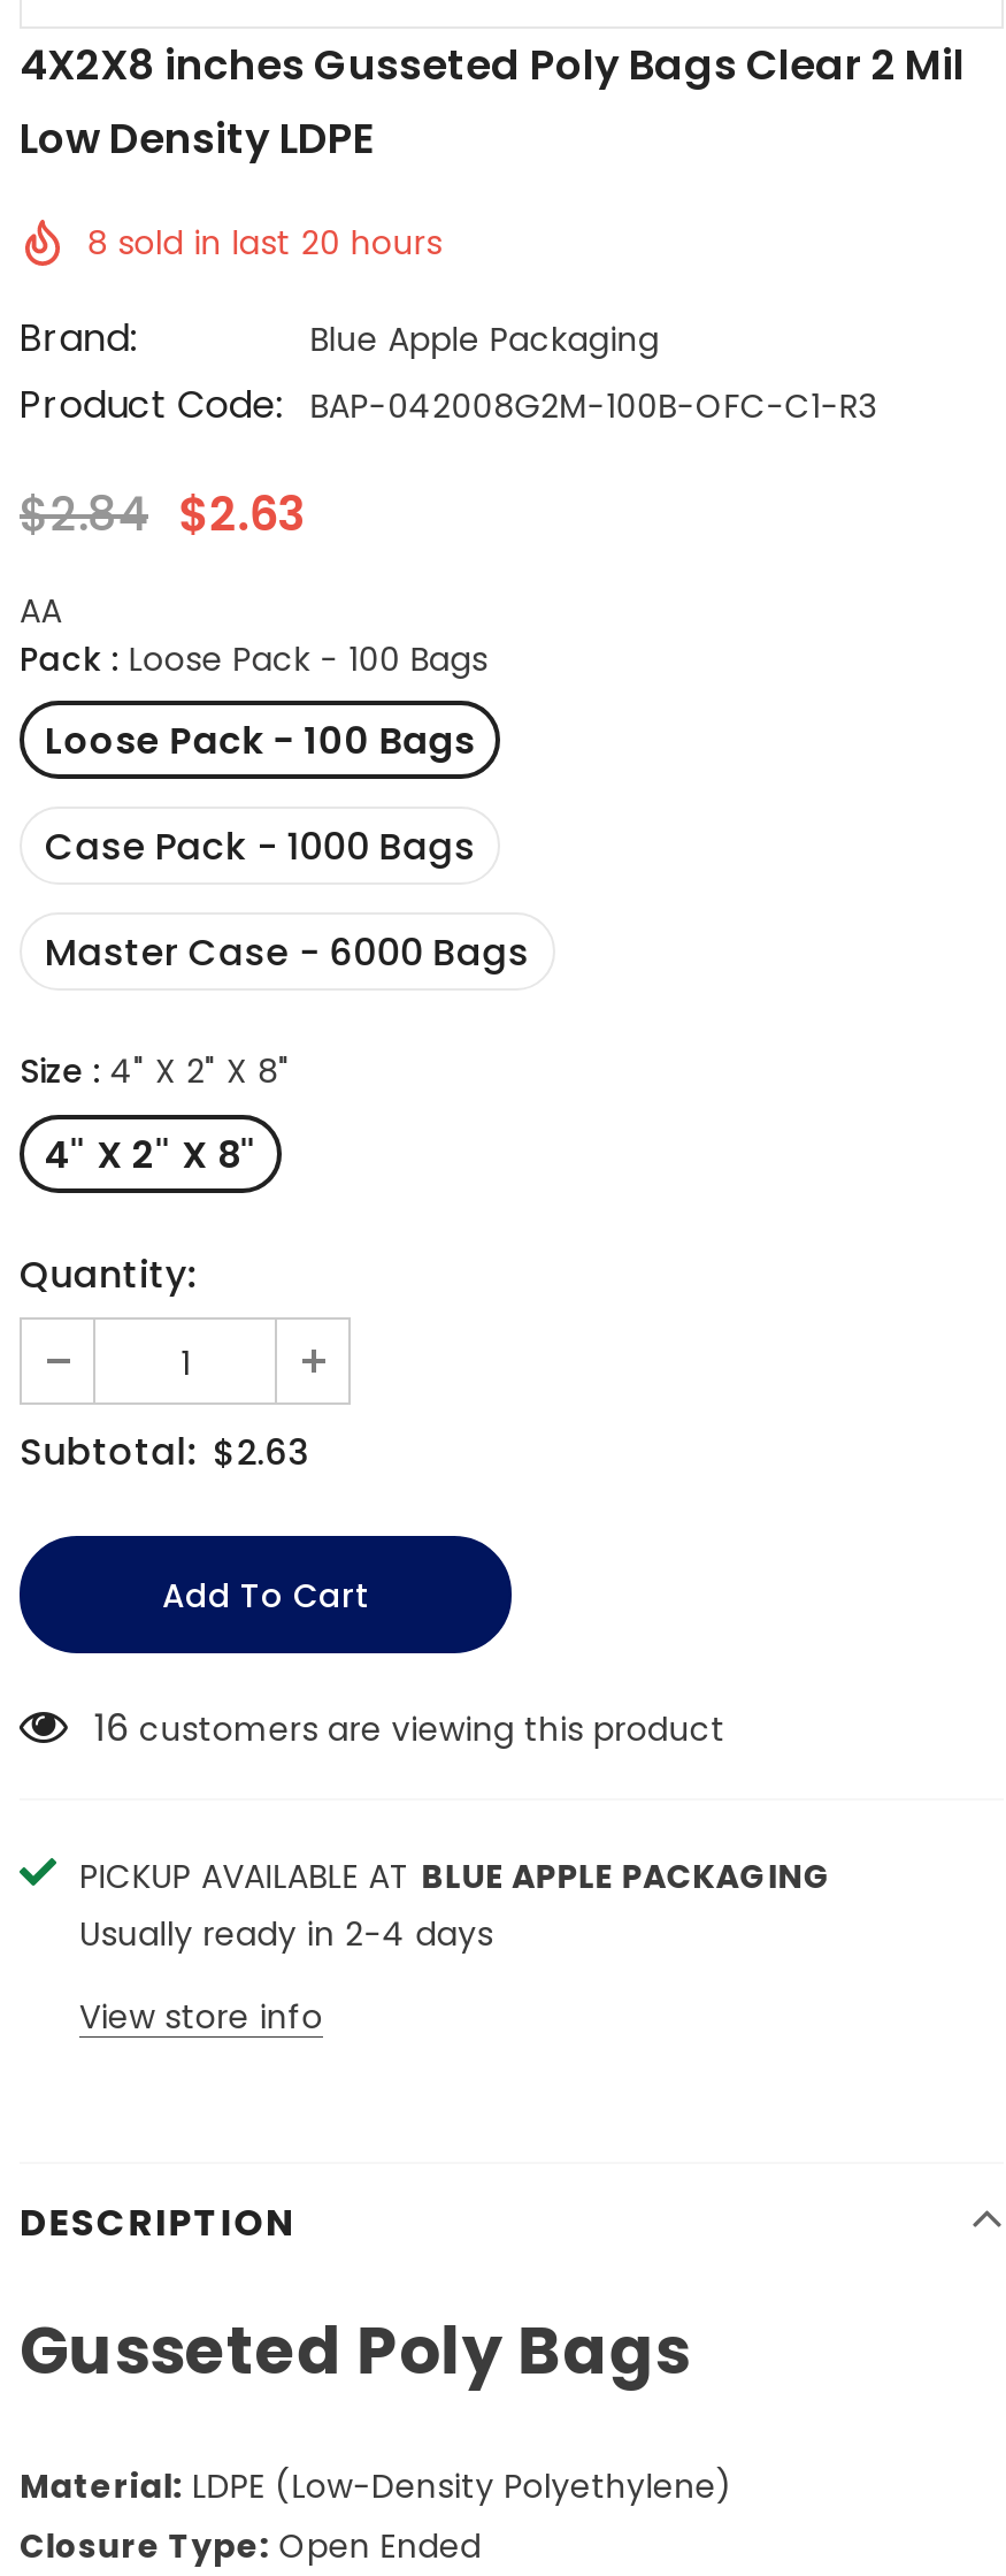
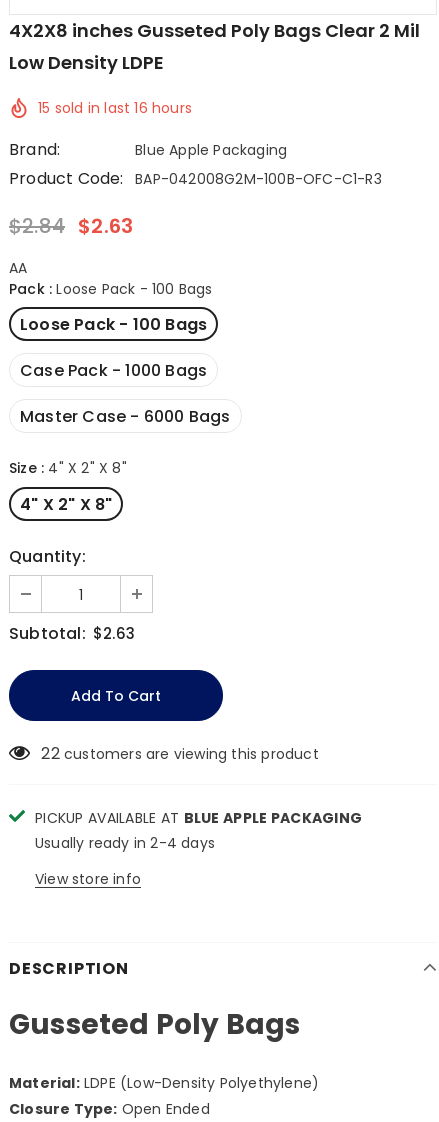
- 8 sold in last 20 hours
+ 15 sold in last 16 hours

- 16 customers are viewing this product
+ 22 customers are viewing this product
